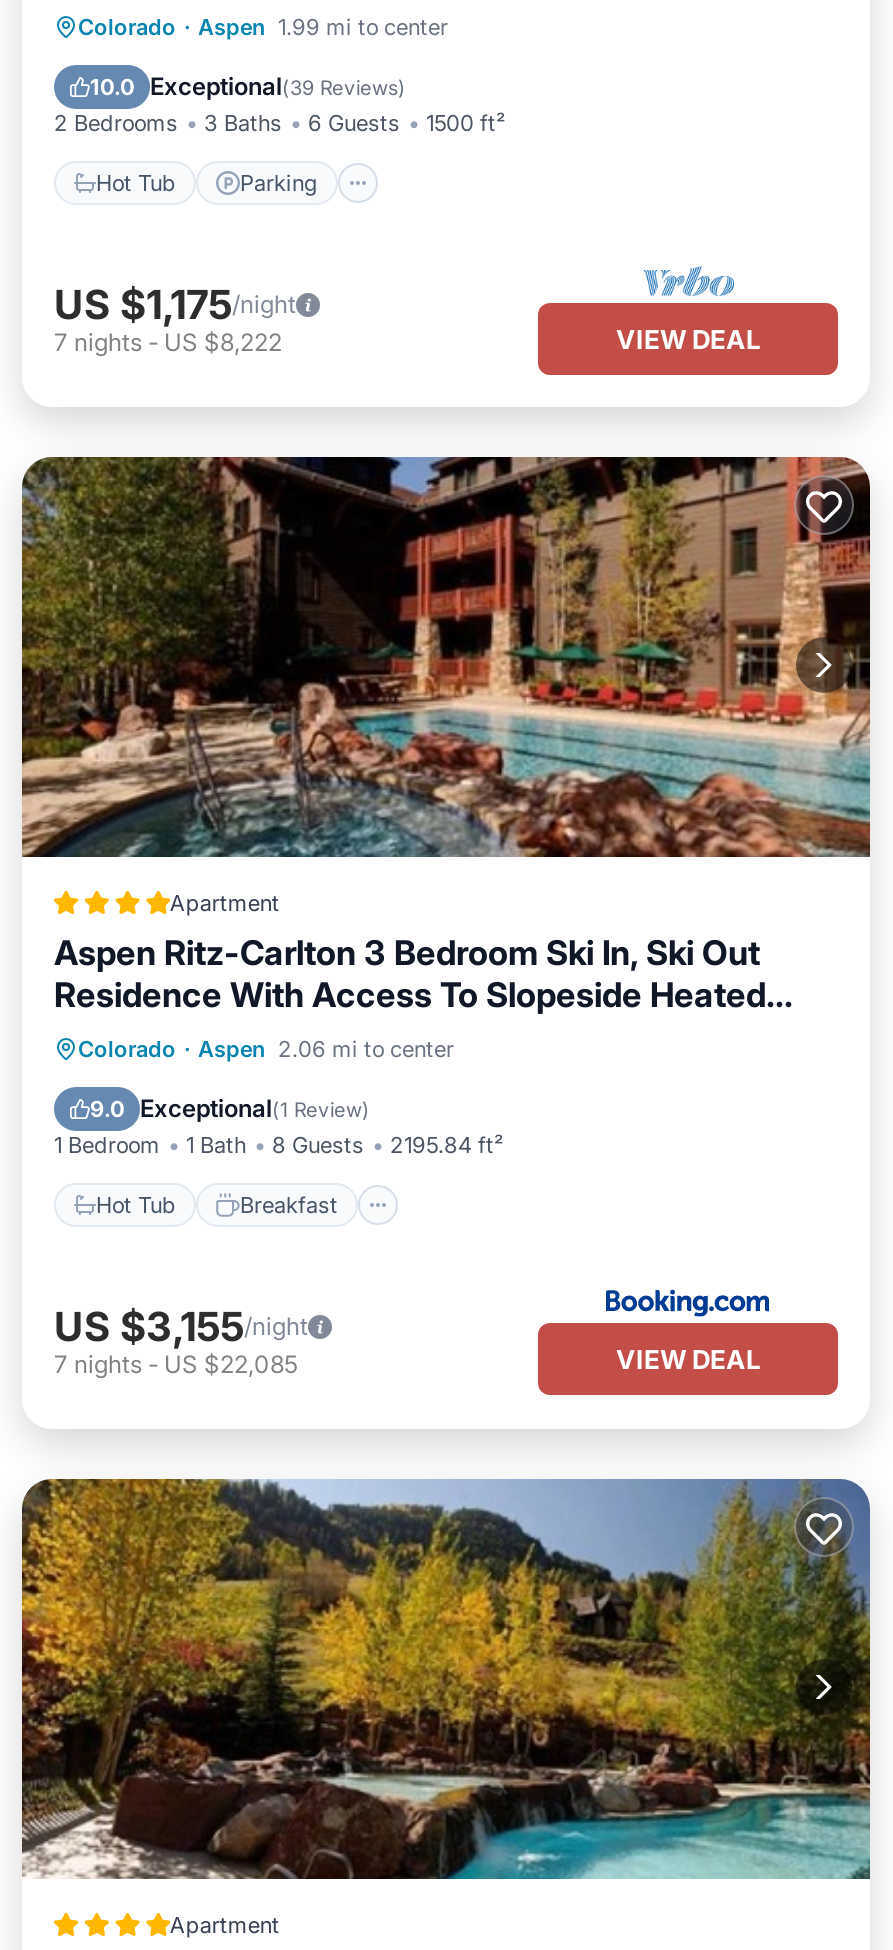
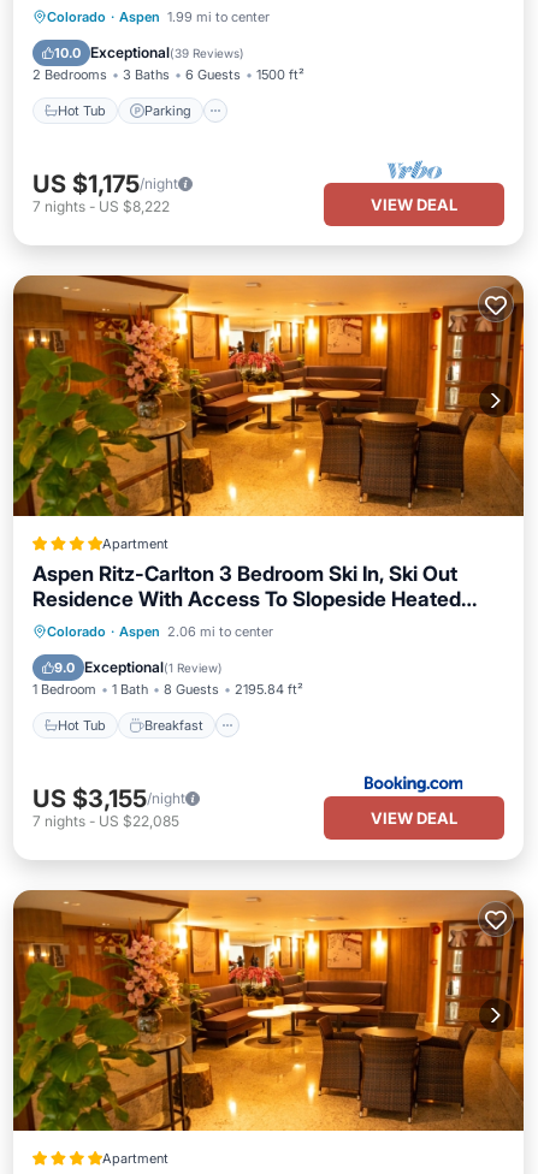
- [image]
+ [image]

- [image]
+ [image]
